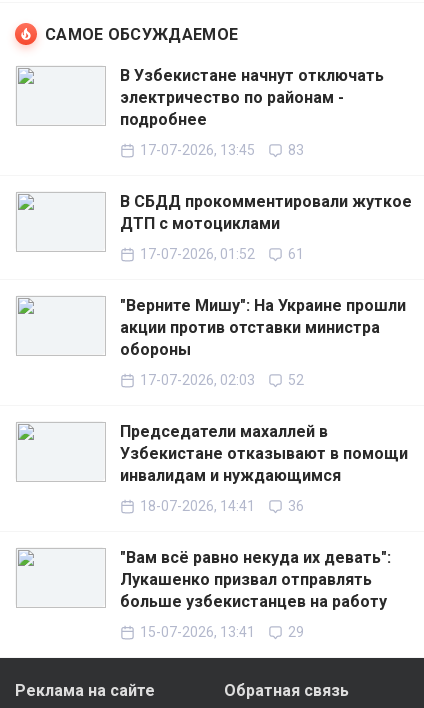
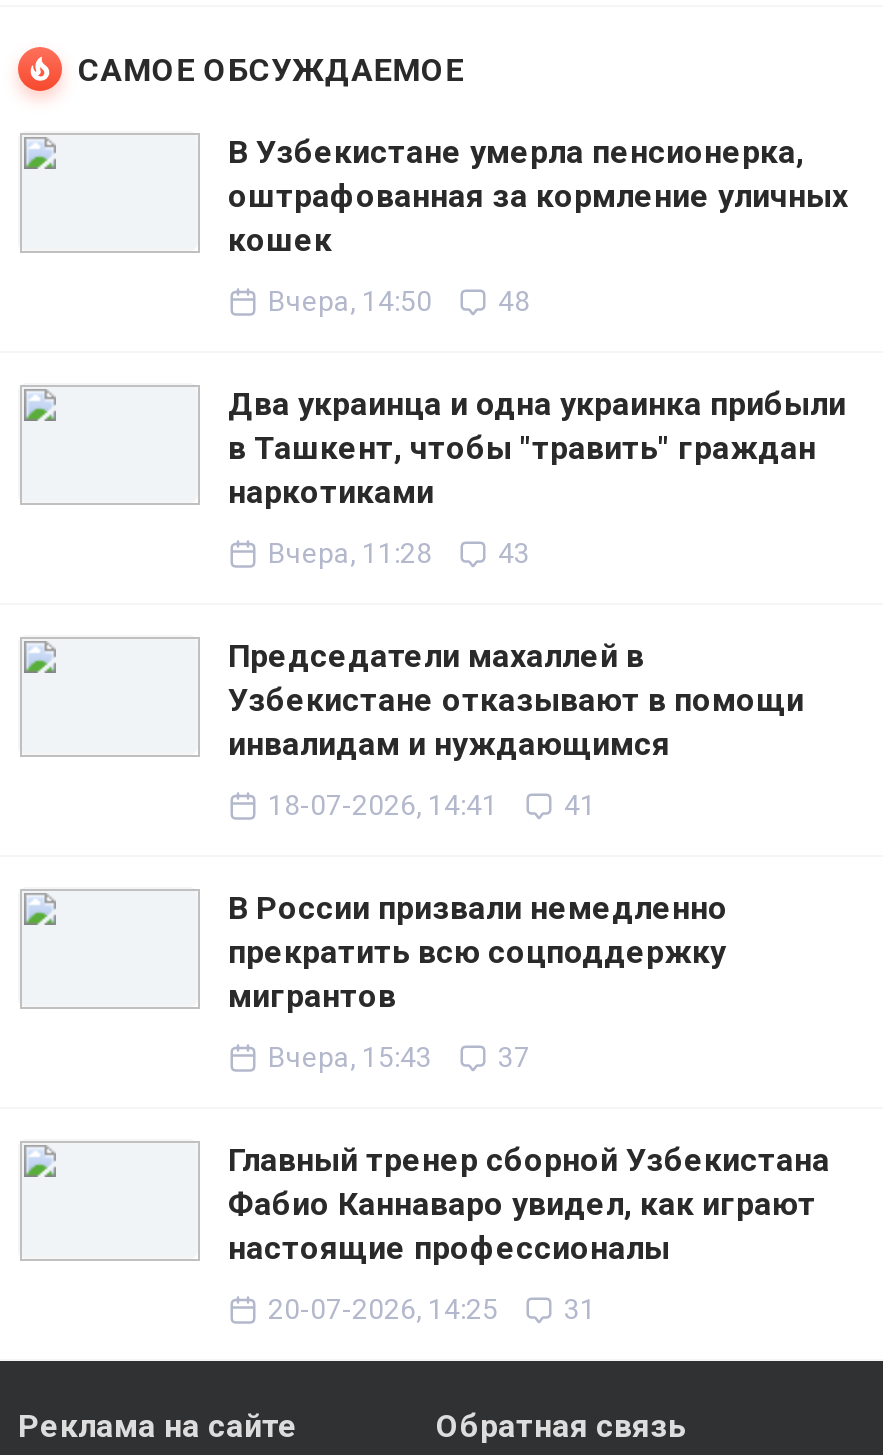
- В Узбекистане начнут отключать
- электричество по районам -
- подробнее
- 17-07-2026, 13:45
- 83
- В СБДД прокомментировали жуткое
- ДТП с мотоциклами
- 17-07-2026, 01:52
- 61
- "Верните Мишу": На Украине прошли
- акции против отставки министра
- обороны
- 17-07-2026, 02:03
- 52
+ В Узбекистане умерла пенсионерка,
+ оштрафованная за кормление уличных
+ кошек
+ Вчера, 14:50
+ 48
+ Два украинца и одна украинка прибыли
+ в Ташкент, чтобы "травить" граждан
+ наркотиками
+ Вчера, 11:28
+ 43

moved up: Председатели махаллей в | Узбекистане отказывают в помощи | инвалидам и нуждающимся | 18-07-2026, 14:41

- 36
- "Вам всё равно некуда их девать":
- Лукашенко призвал отправлять
- больше узбекистанцев на работу
- 15-07-2026, 13:41
- 29
+ 41
+ В России призвали немедленно
+ прекратить всю соцподдержку
+ мигрантов
+ Вчера, 15:43
+ 37
+ Главный тренер сборной Узбекистана
+ Фабио Каннаваро увидел, как играют
+ настоящие профессионалы
+ 20-07-2026, 14:25
+ 31
